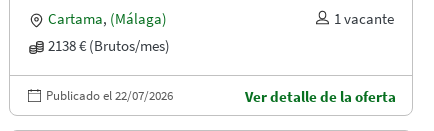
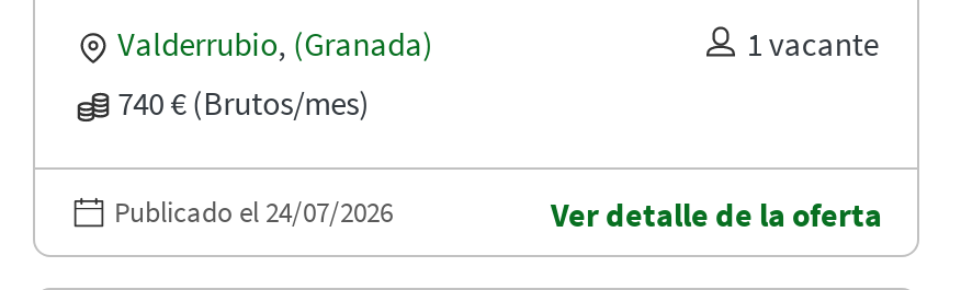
- Cartama, (Málaga)
+ Valderrubio, (Granada)

- 2138 € (Brutos/mes)
+ 740 € (Brutos/mes)

- Publicado el 22/07/2026
+ Publicado el 24/07/2026
